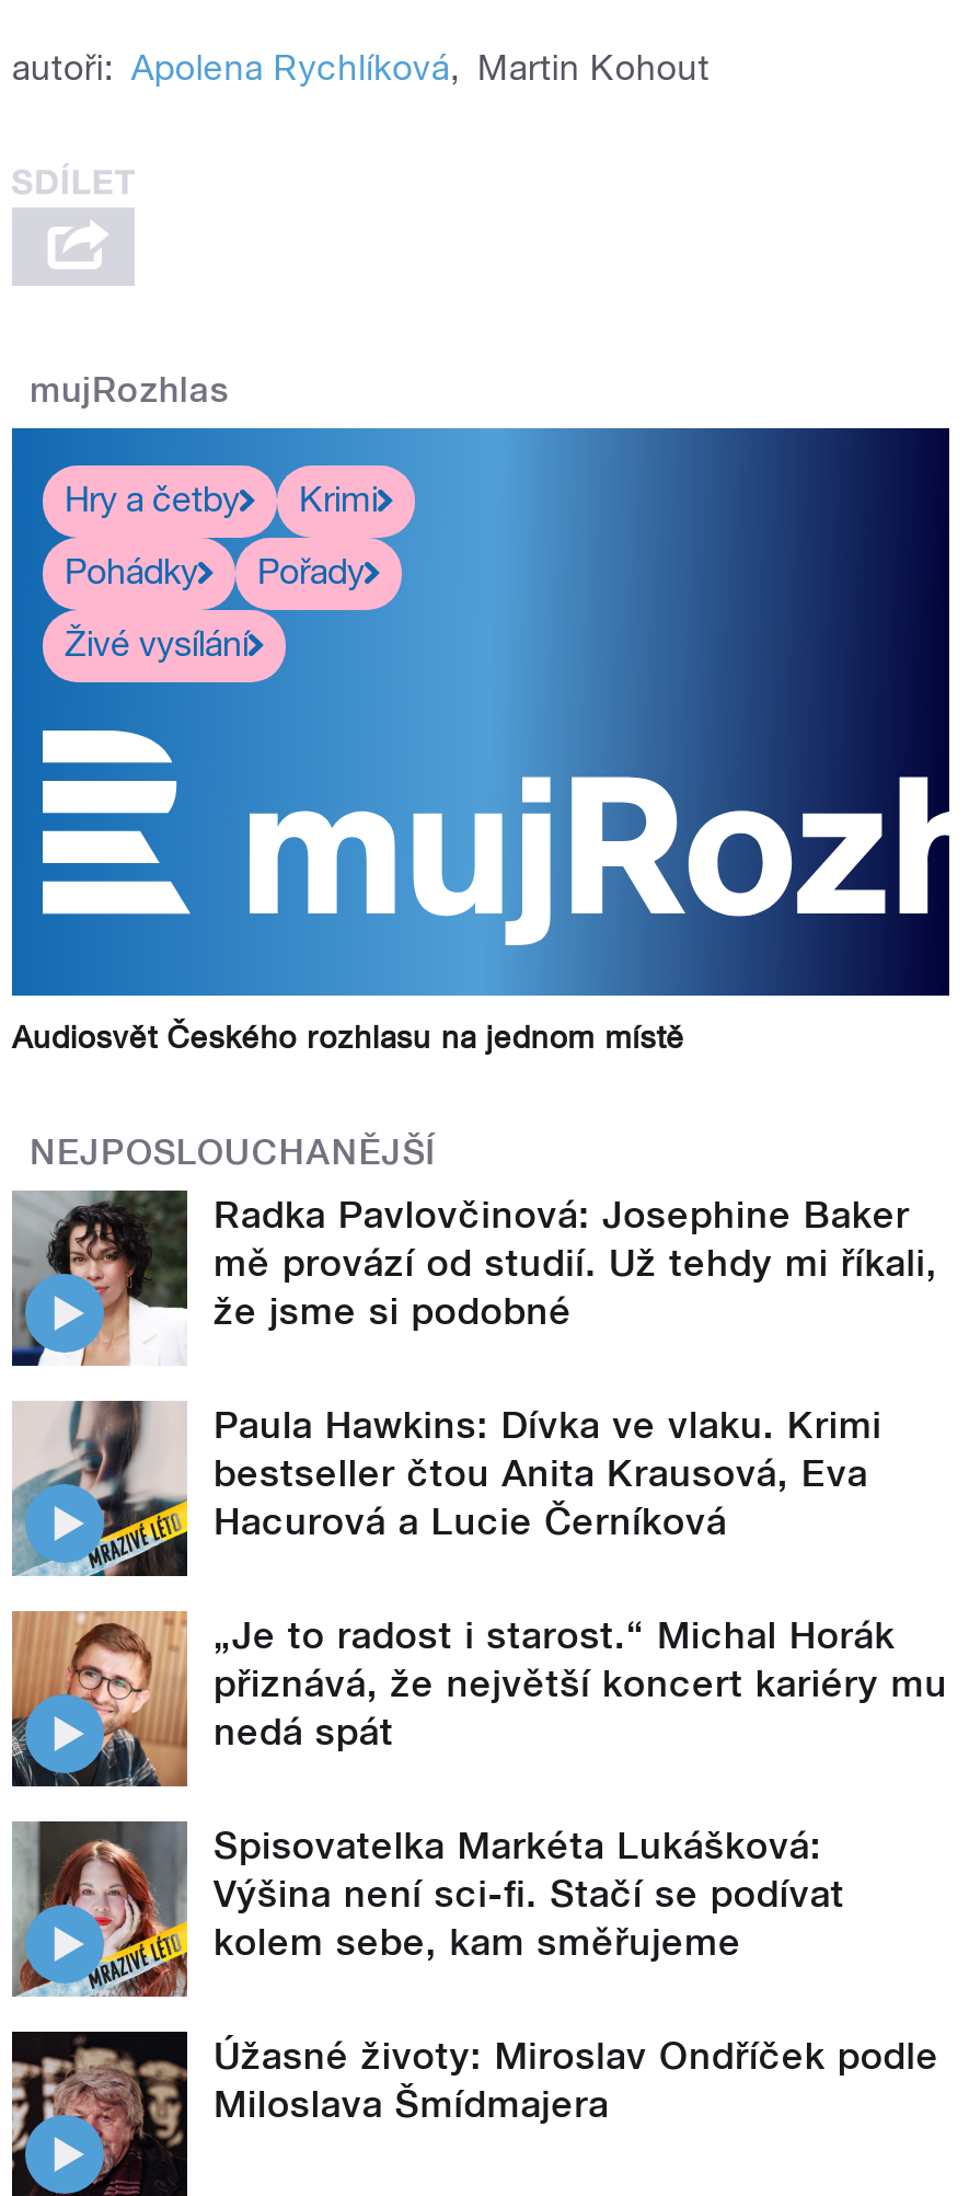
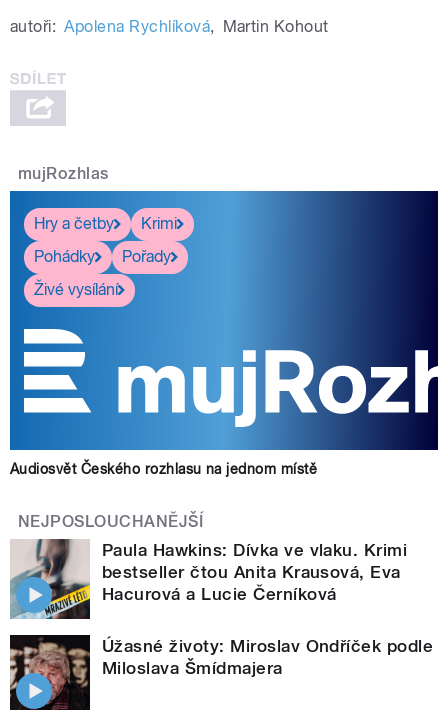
- [image]
- Radka Pavlovčinová: Josephine Baker
- mě provází od studií. Už tehdy mi říkali,
- že jsme si podobné

- [image]
- „Je to radost i starost.“ Michal Horák
- přiznává, že největší koncert kariéry mu
- nedá spát
- Spisovatelka Markéta Lukášková:
- Výšina není sci-fi. Stačí se podívat
- kolem sebe, kam směřujeme

- [image]
